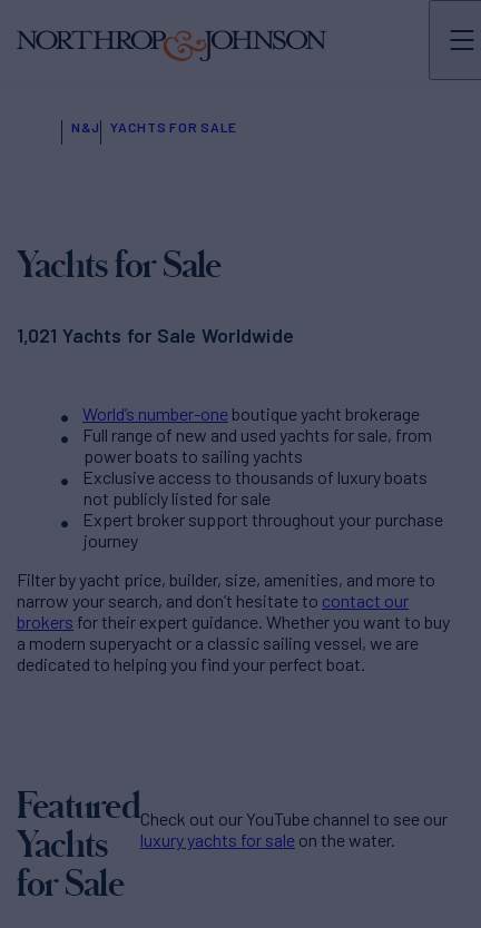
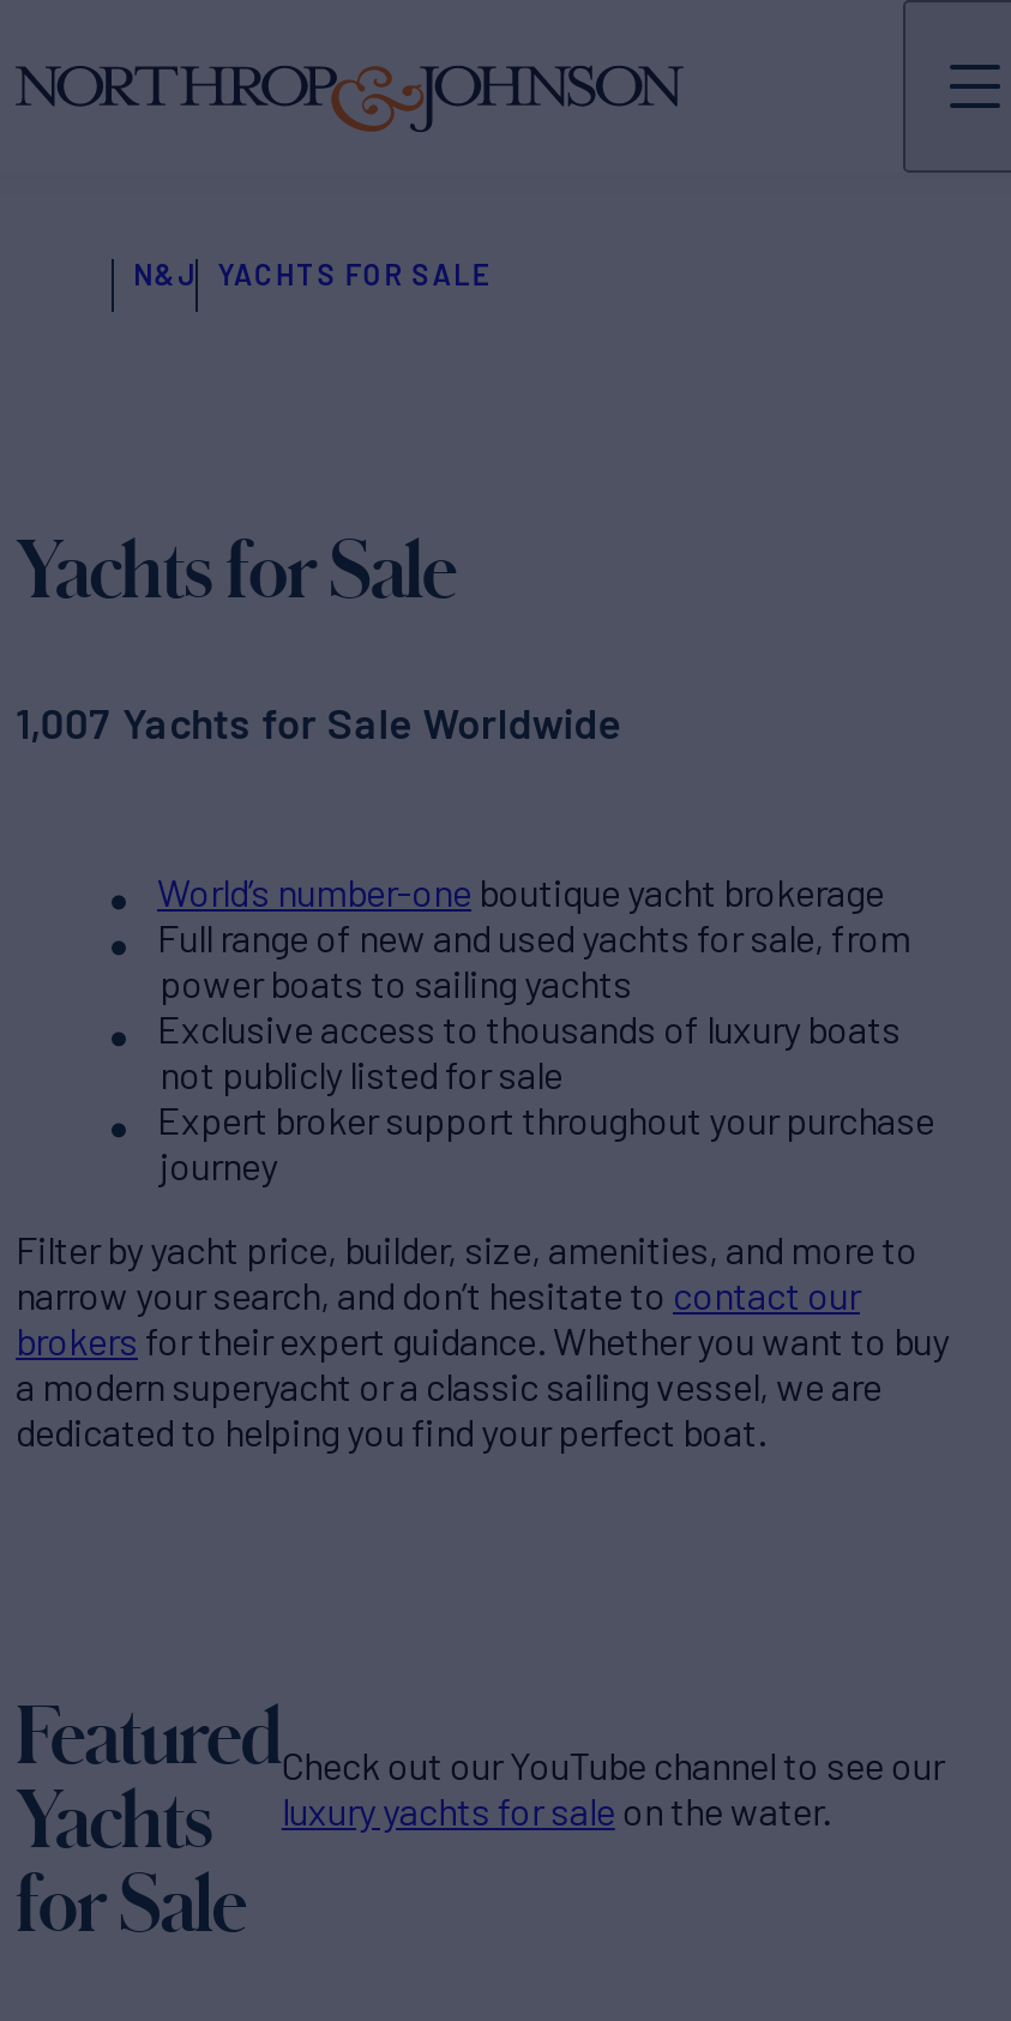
- 1,021 Yachts for Sale Worldwide
+ 1,007 Yachts for Sale Worldwide
